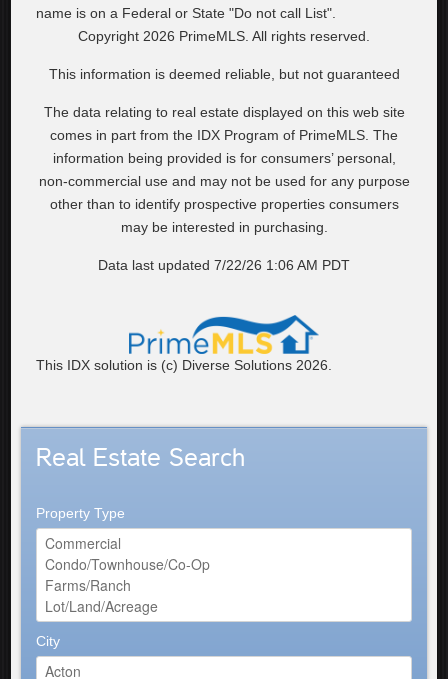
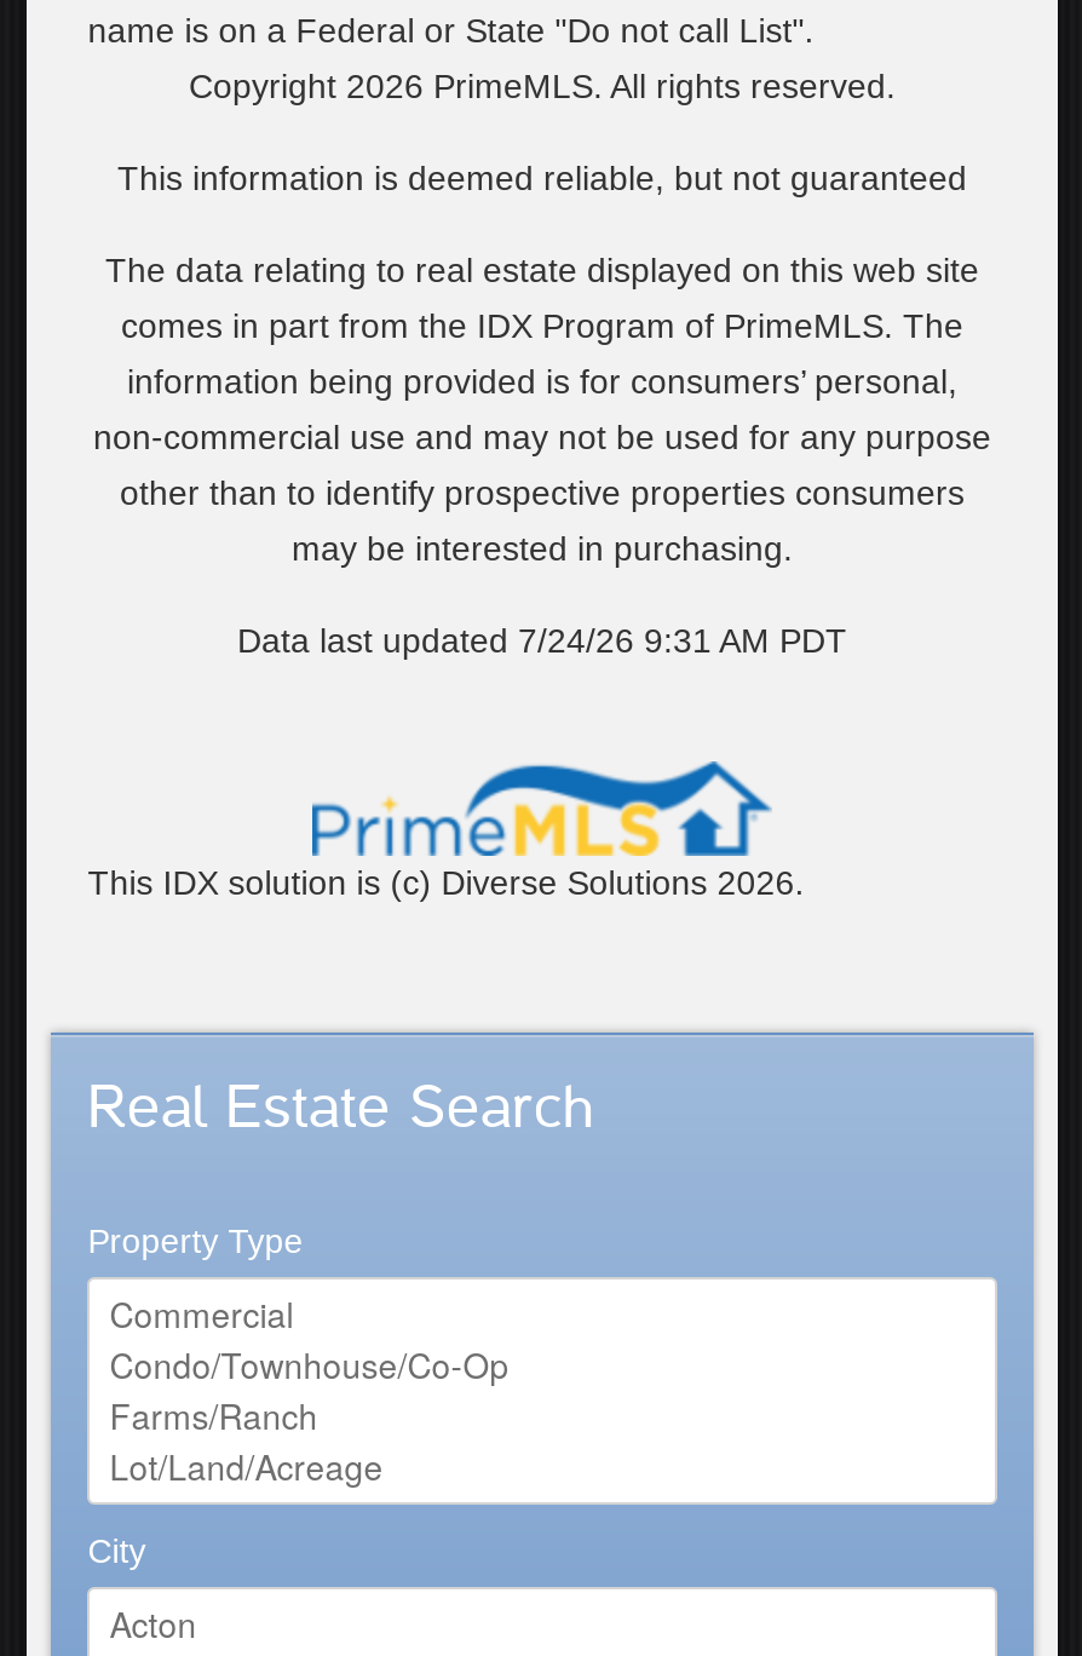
- Data last updated 7/22/26 1:06 AM PDT
+ Data last updated 7/24/26 9:31 AM PDT
